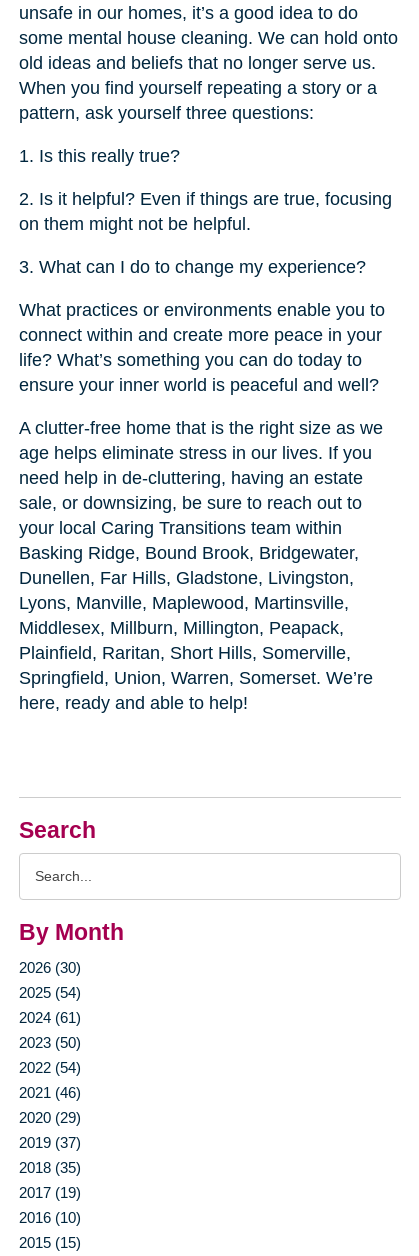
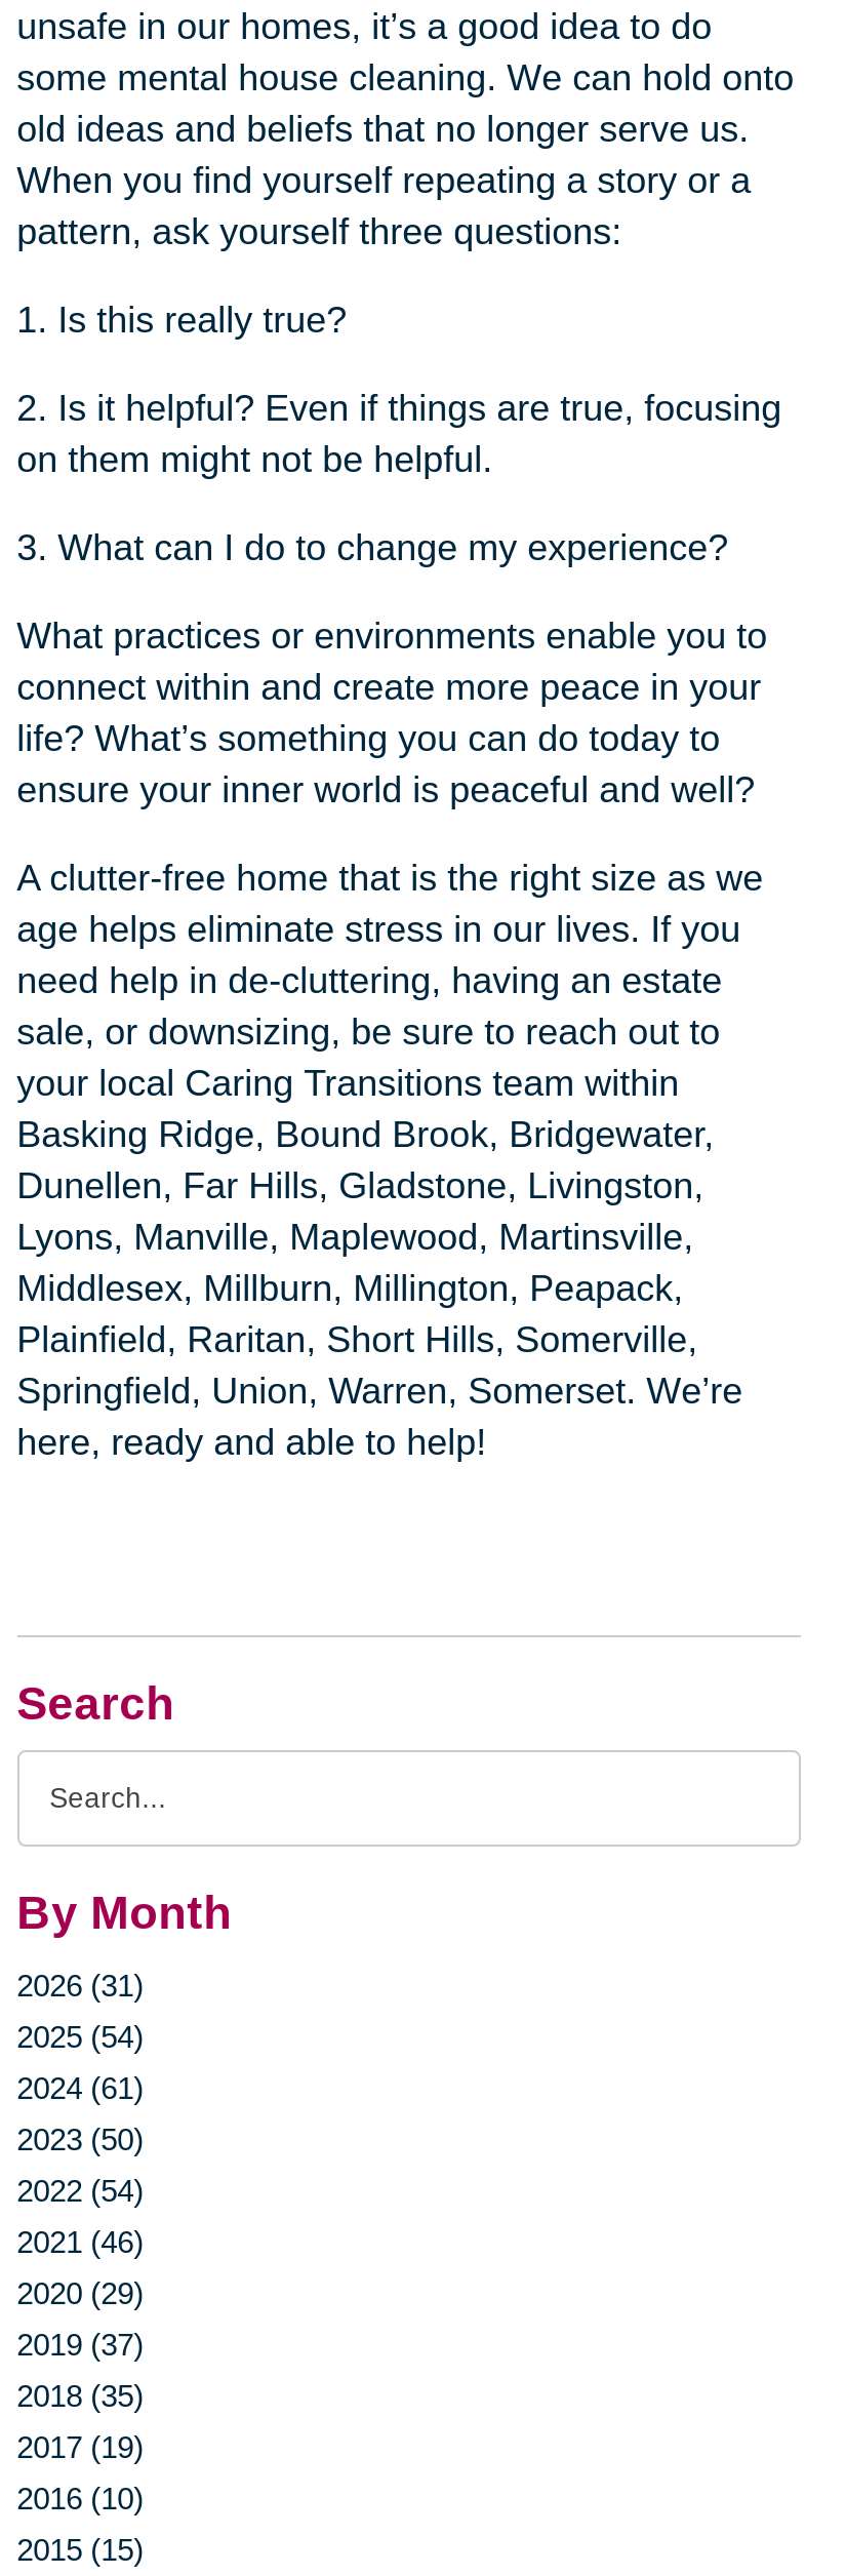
- 2026 (30)
+ 2026 (31)
